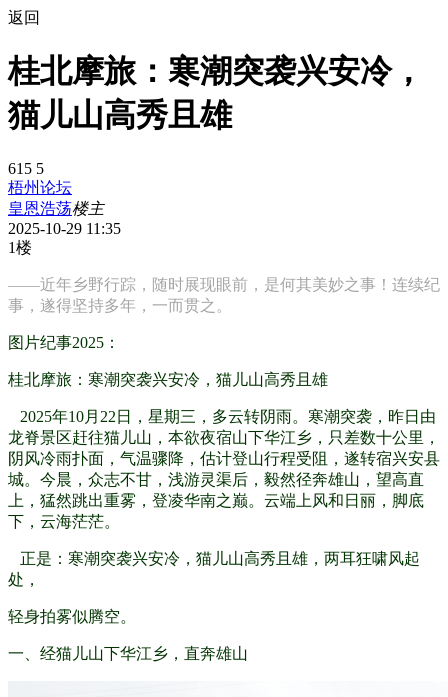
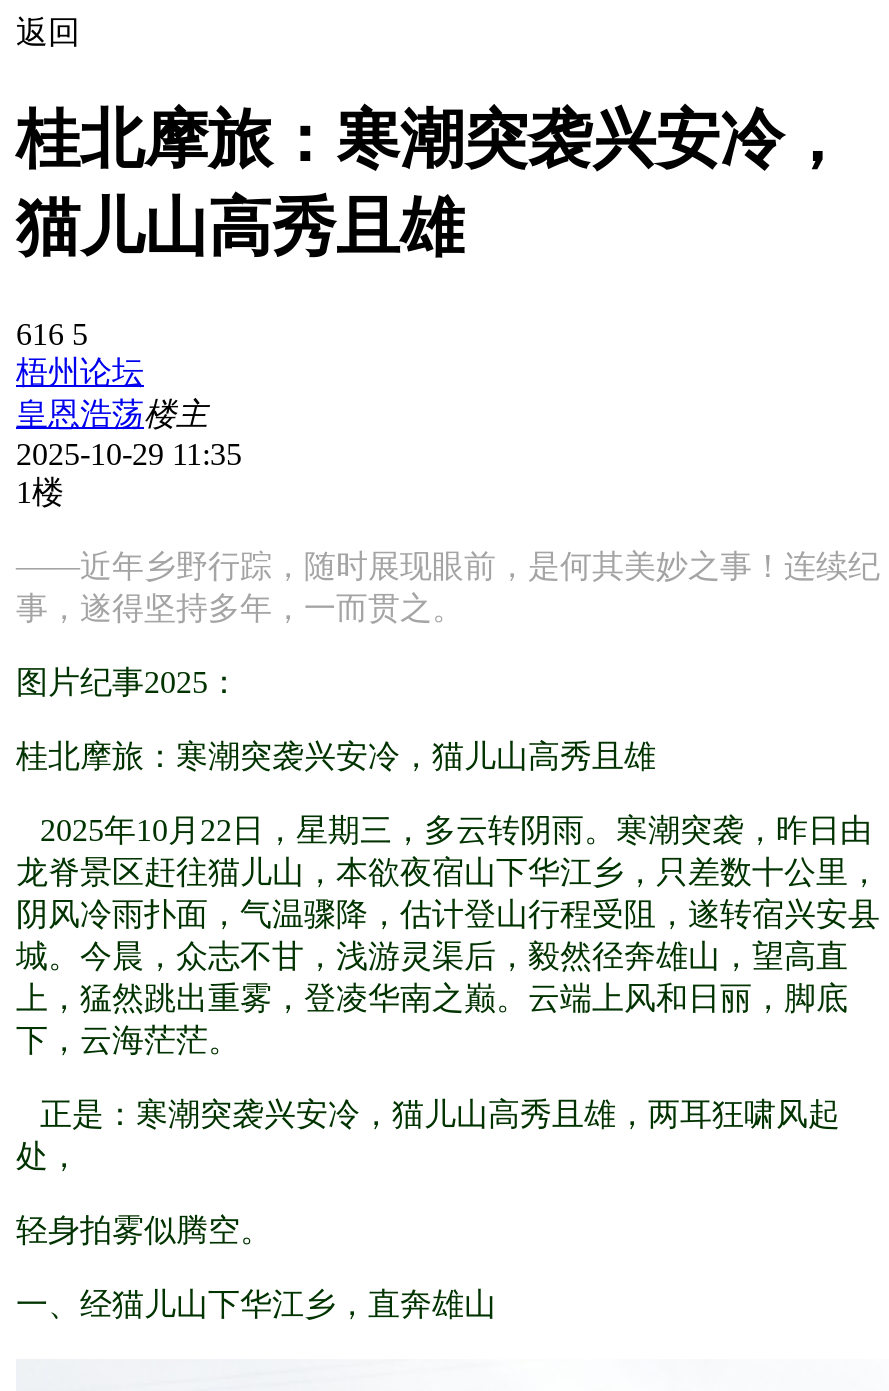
- 615 5
+ 616 5
